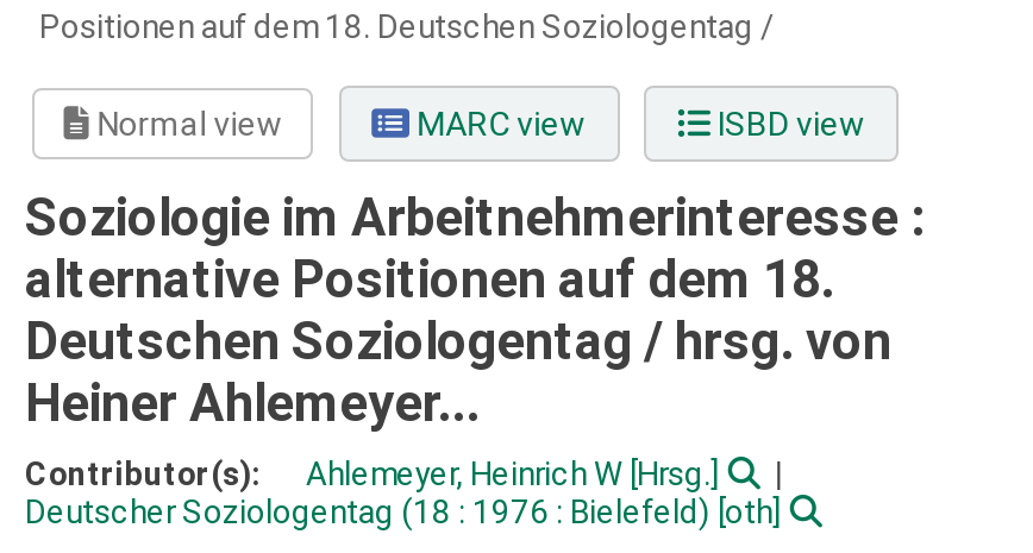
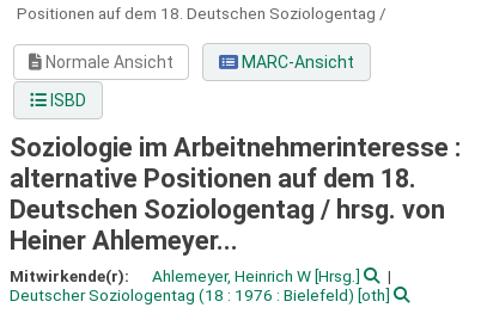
- Normal view
- MARC view
- ISBD view
+ Normale Ansicht
+ MARC-Ansicht
+ ISBD

- Contributor(s):
+ Mitwirkende(r):
